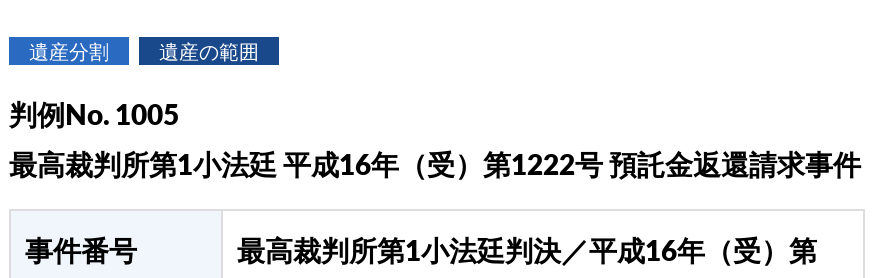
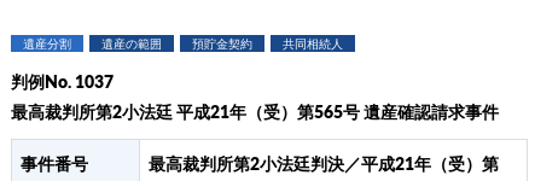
- 判例No. 1005
- 最高裁判所第1小法廷 平成16年（受）第1222号 預託金返還請求事件
+ 預貯金契約
+ 共同相続人
+ 判例No. 1037
+ 最高裁判所第2小法廷 平成21年（受）第565号 遺産確認請求事件

- 最高裁判所第1小法廷判決／平成16年（受）第
+ 最高裁判所第2小法廷判決／平成21年（受）第
